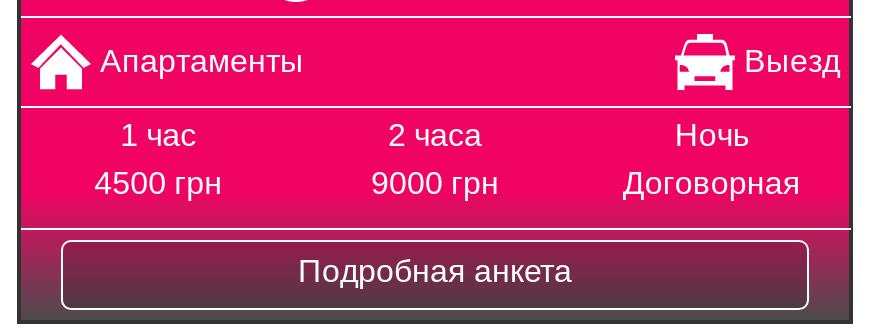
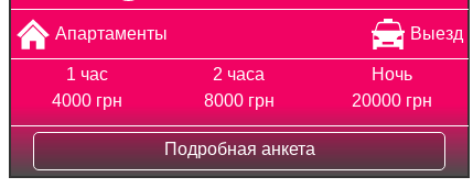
- 4500 грн
+ 4000 грн

- 9000 грн
+ 8000 грн

- Договорная
+ 20000 грн
